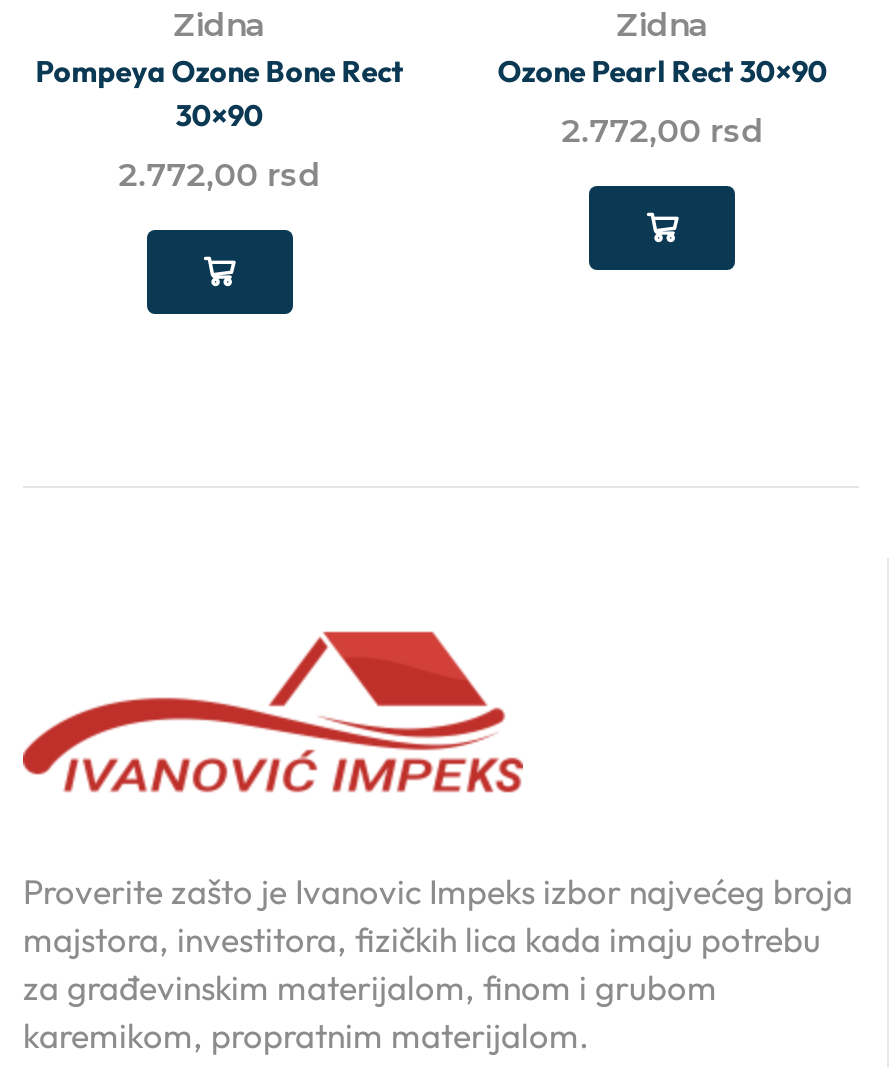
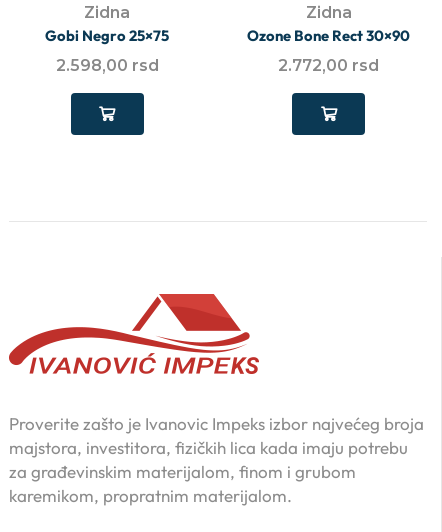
- Pompeya Ozone Bone Rect
- 30×90
+ Gobi Negro 25×75

- Ozone Pearl Rect 30×90
+ Ozone Bone Rect 30×90

- 2.772,00 rsd
+ 2.598,00 rsd
